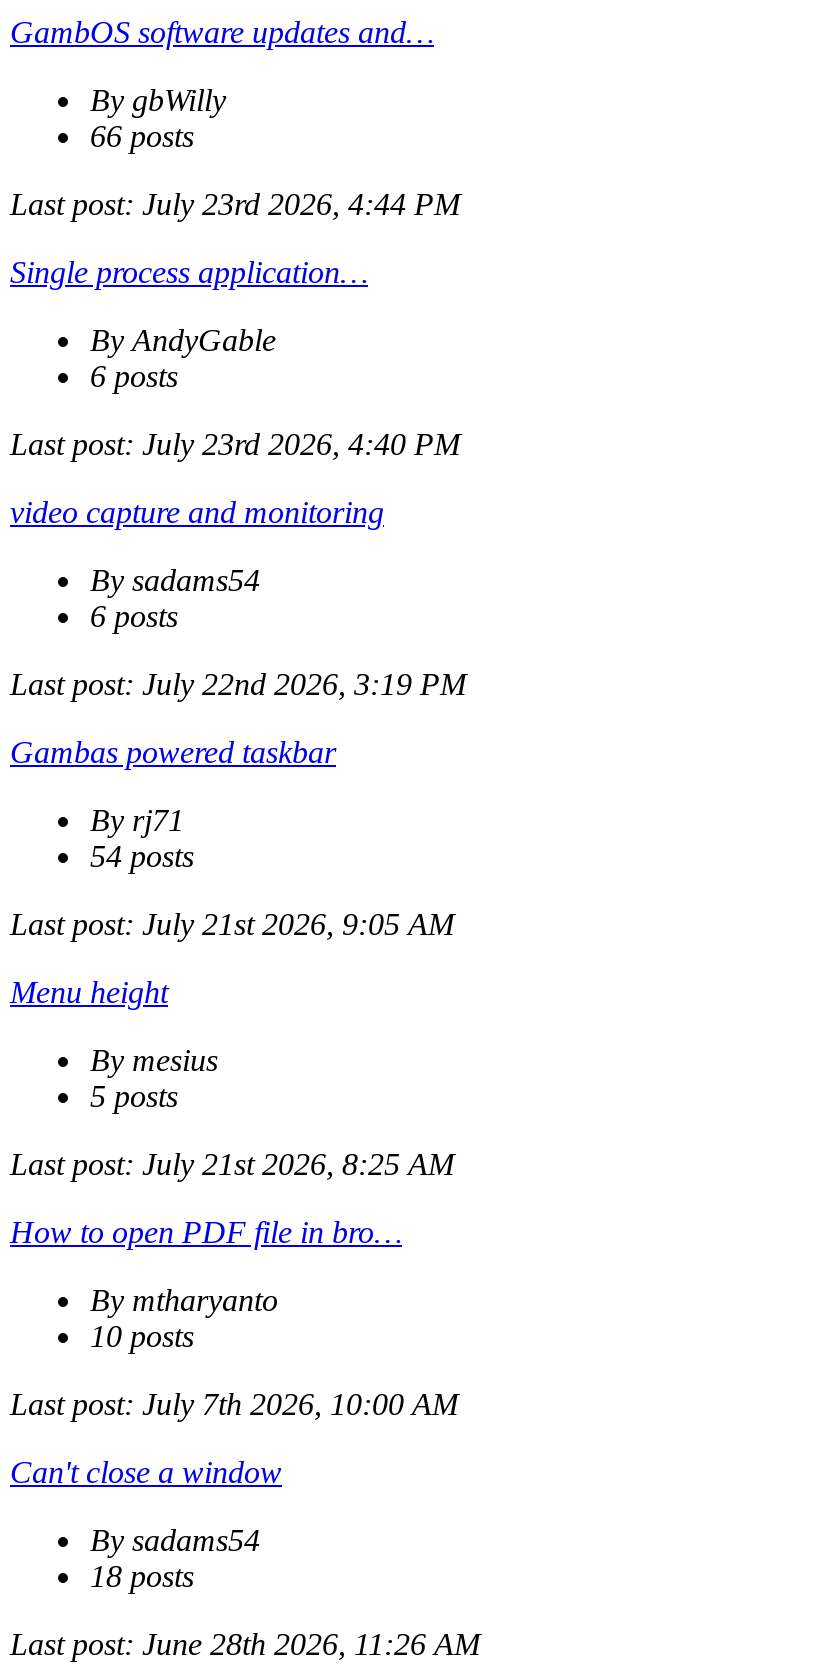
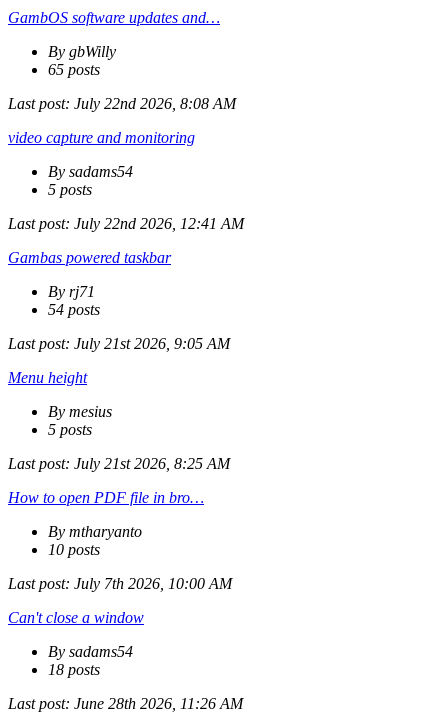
- 66 posts
- Last post: July 23rd 2026, 4:44 PM
- Single process application…
- By AndyGable
- 6 posts
- Last post: July 23rd 2026, 4:40 PM
+ 65 posts
+ Last post: July 22nd 2026, 8:08 AM

- 6 posts
+ 5 posts

- Last post: July 22nd 2026, 3:19 PM
+ Last post: July 22nd 2026, 12:41 AM
